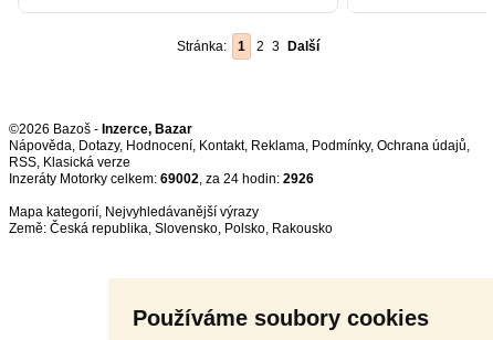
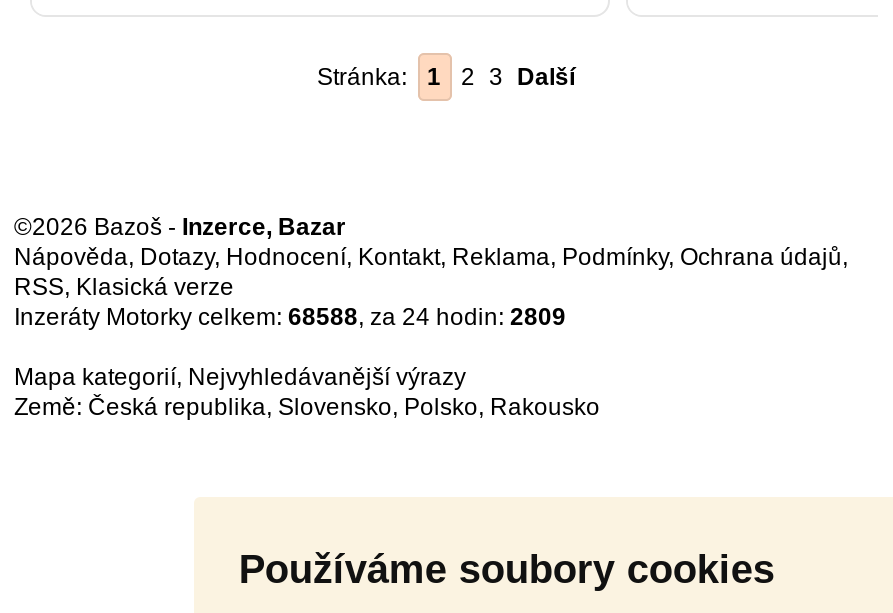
- Inzeráty Motorky celkem: 69002, za 24 hodin: 2926
+ Inzeráty Motorky celkem: 68588, za 24 hodin: 2809
